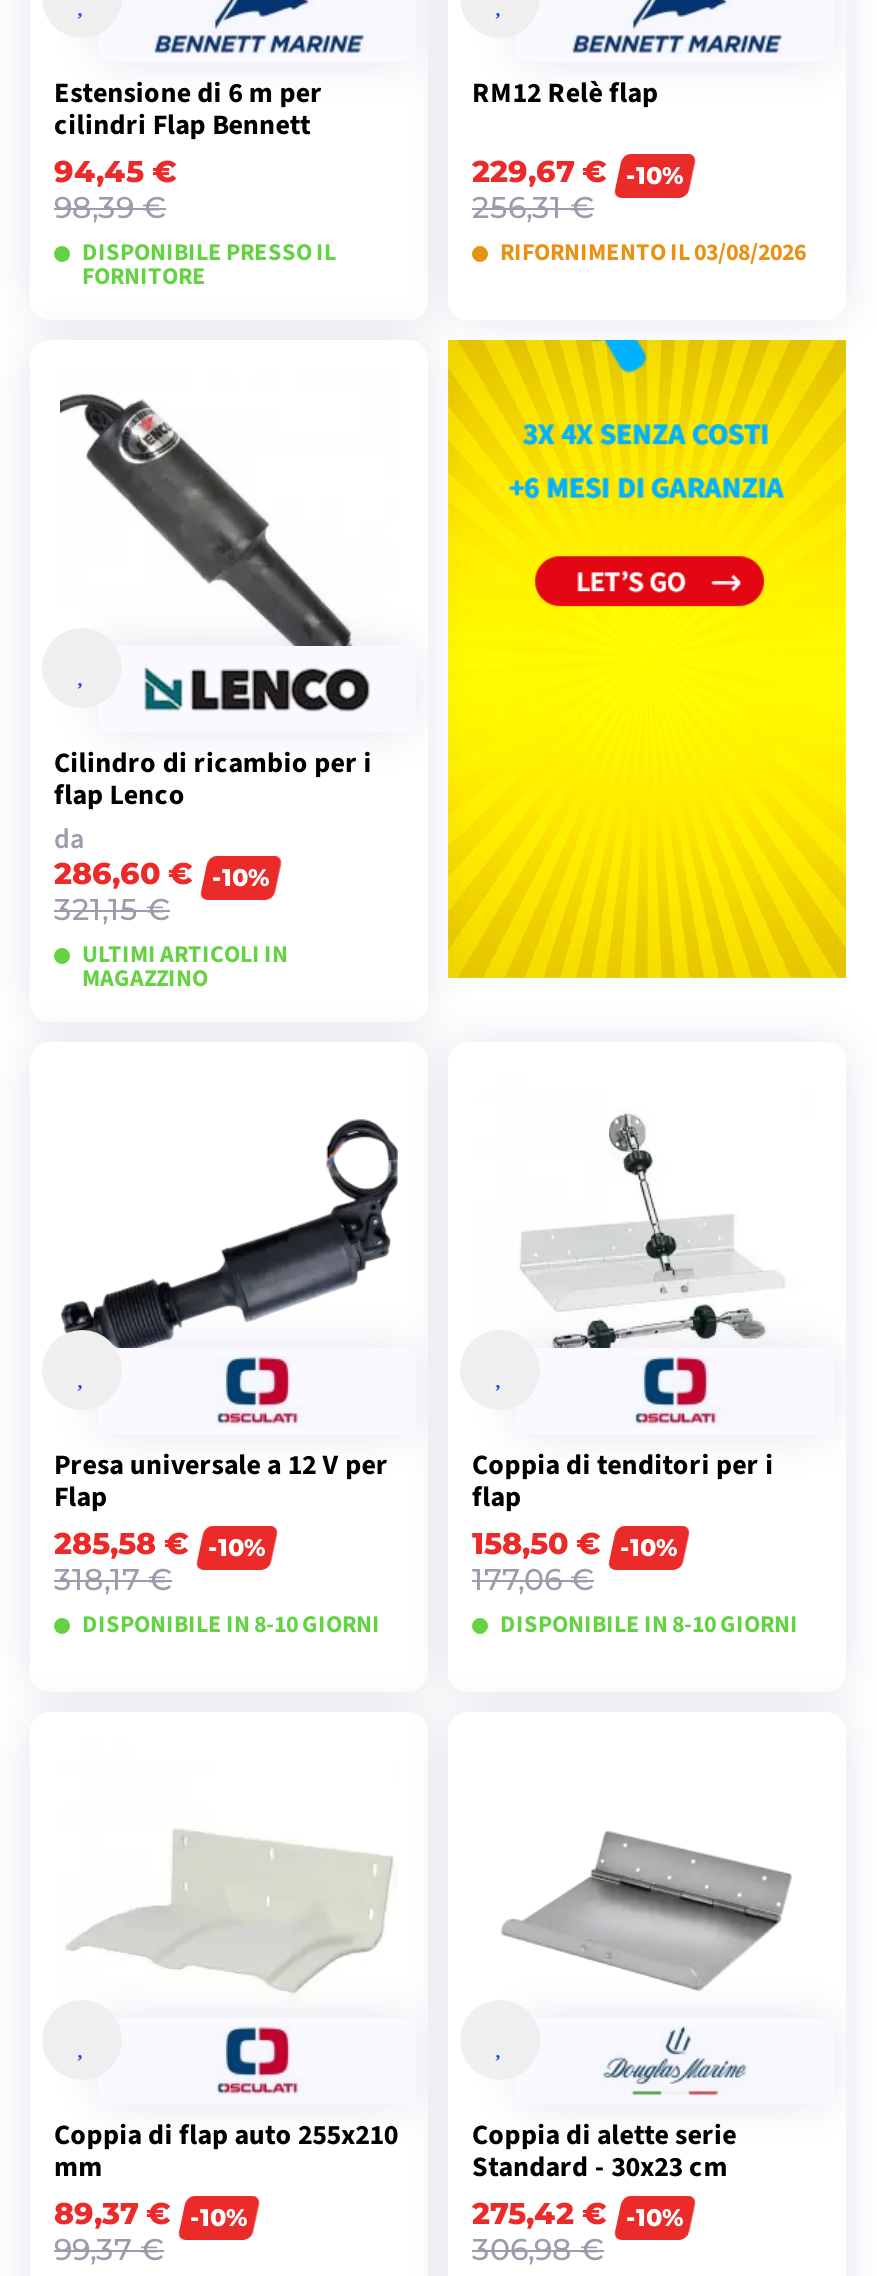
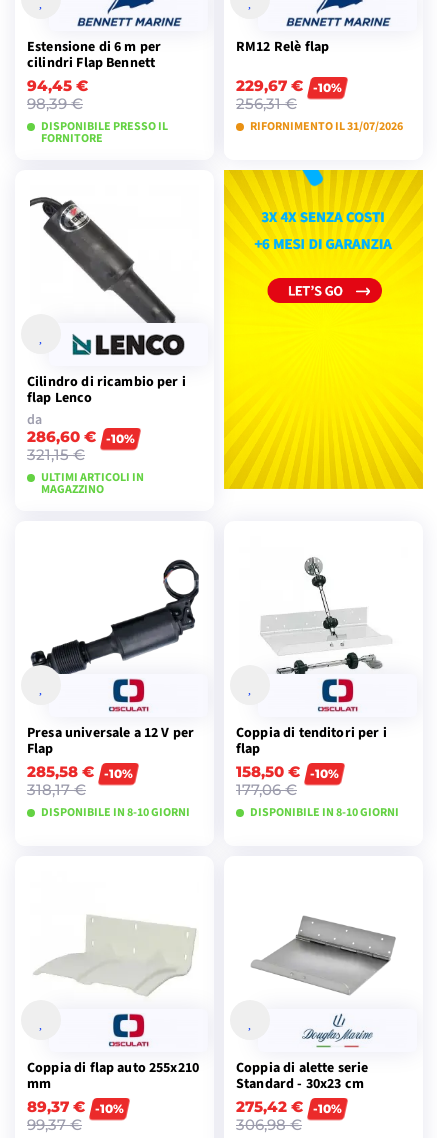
- RIFORNIMENTO IL 03/08/2026
+ RIFORNIMENTO IL 31/07/2026
